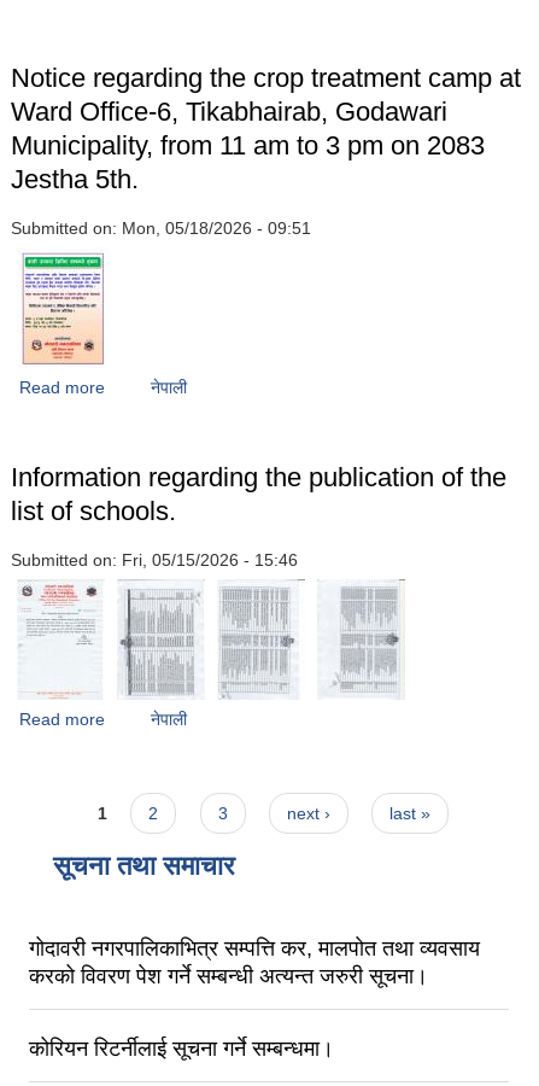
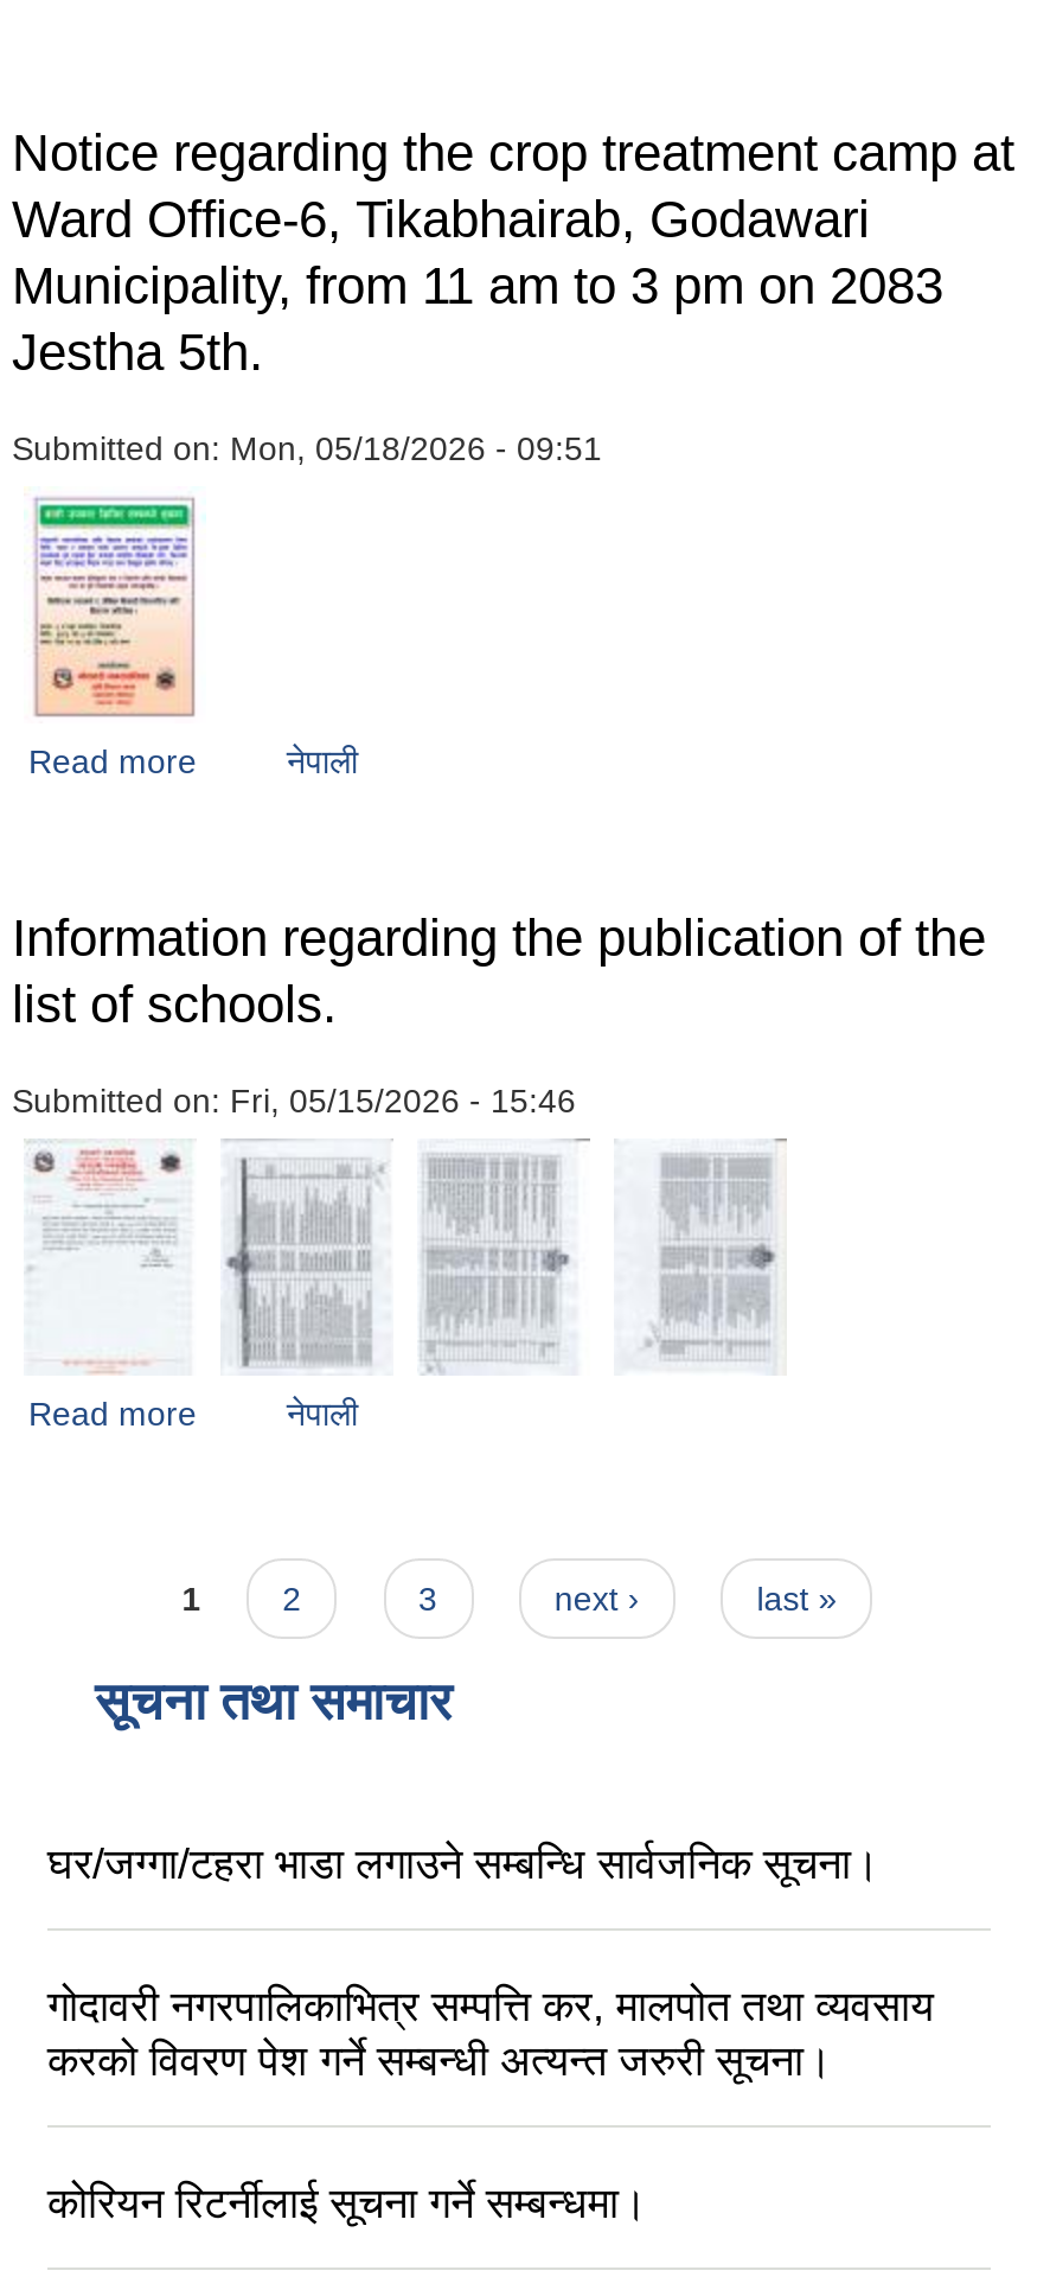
+ घर/जग्गा/टहरा भाडा लगाउने सम्बन्धि सार्वजनिक सूचना।
